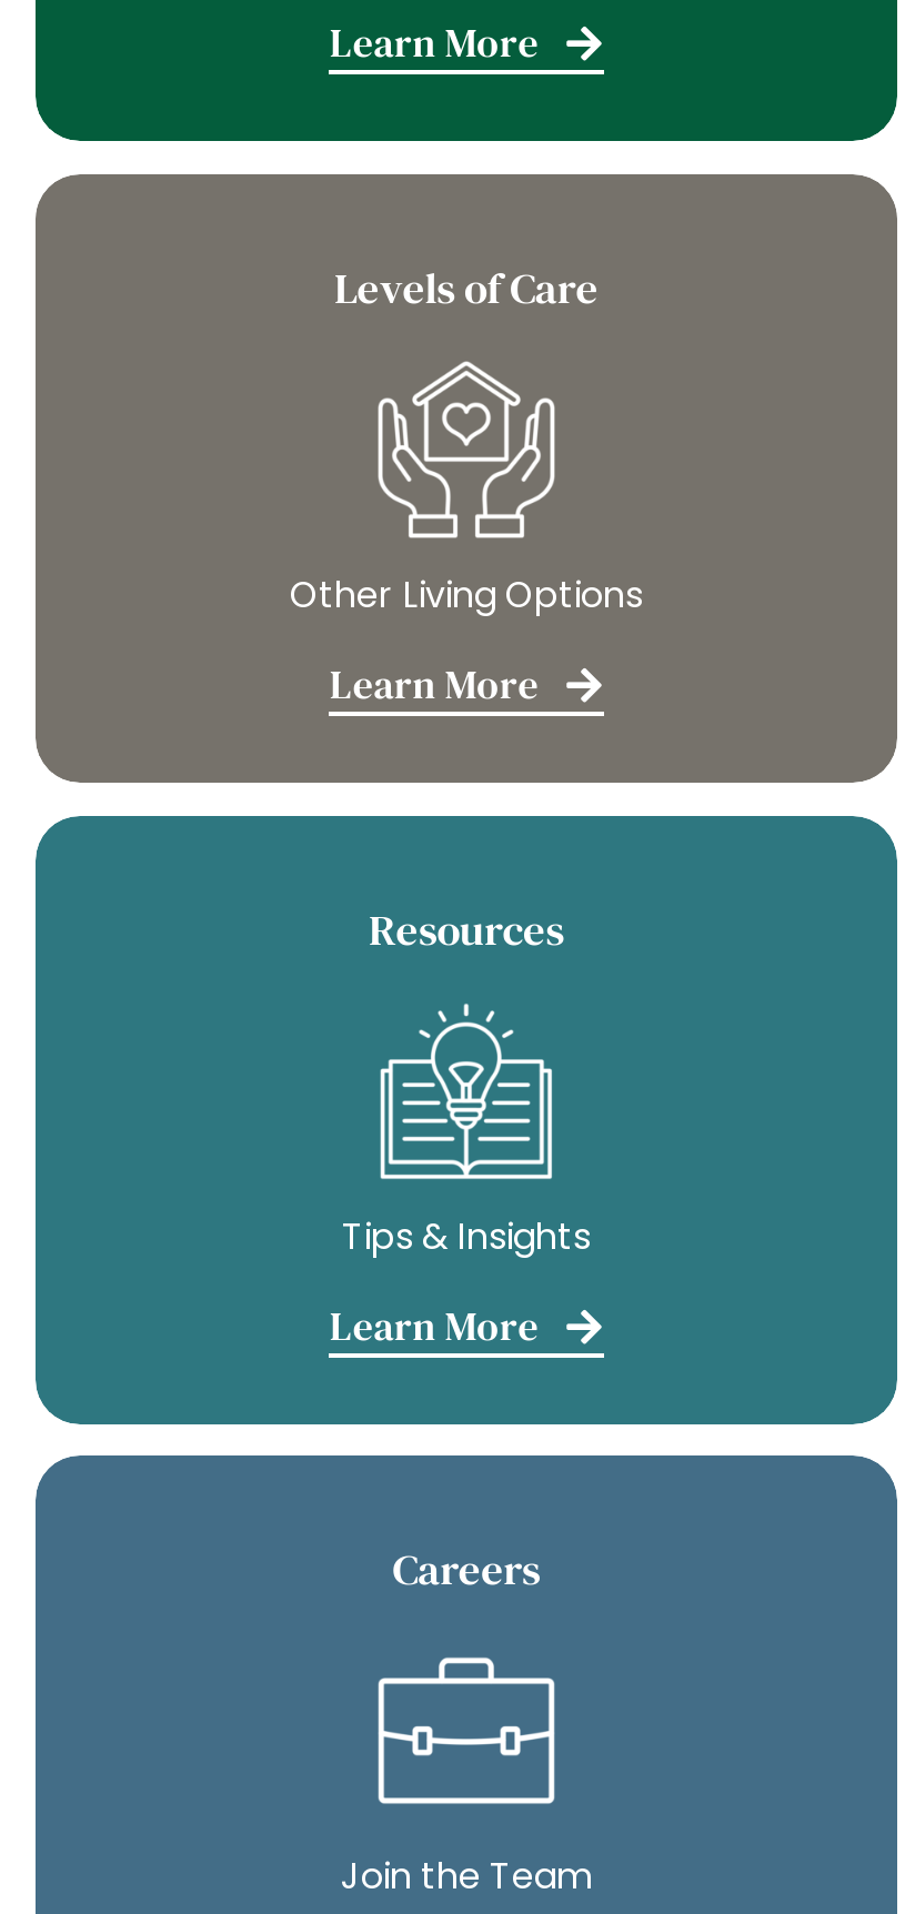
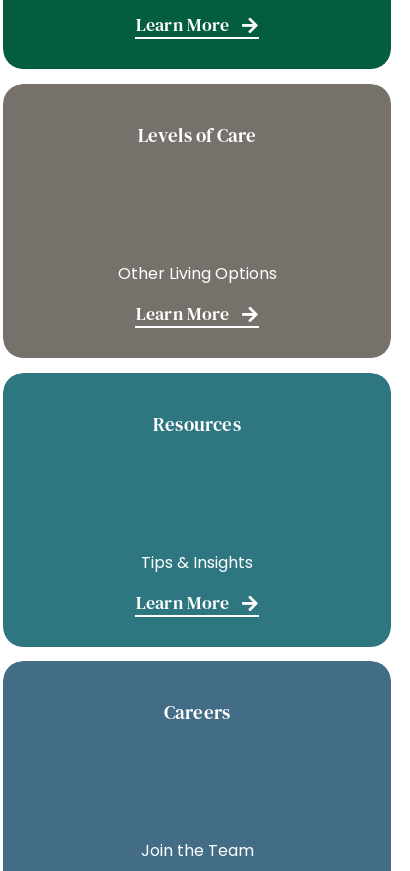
- [image]

- [image]

- [image]
